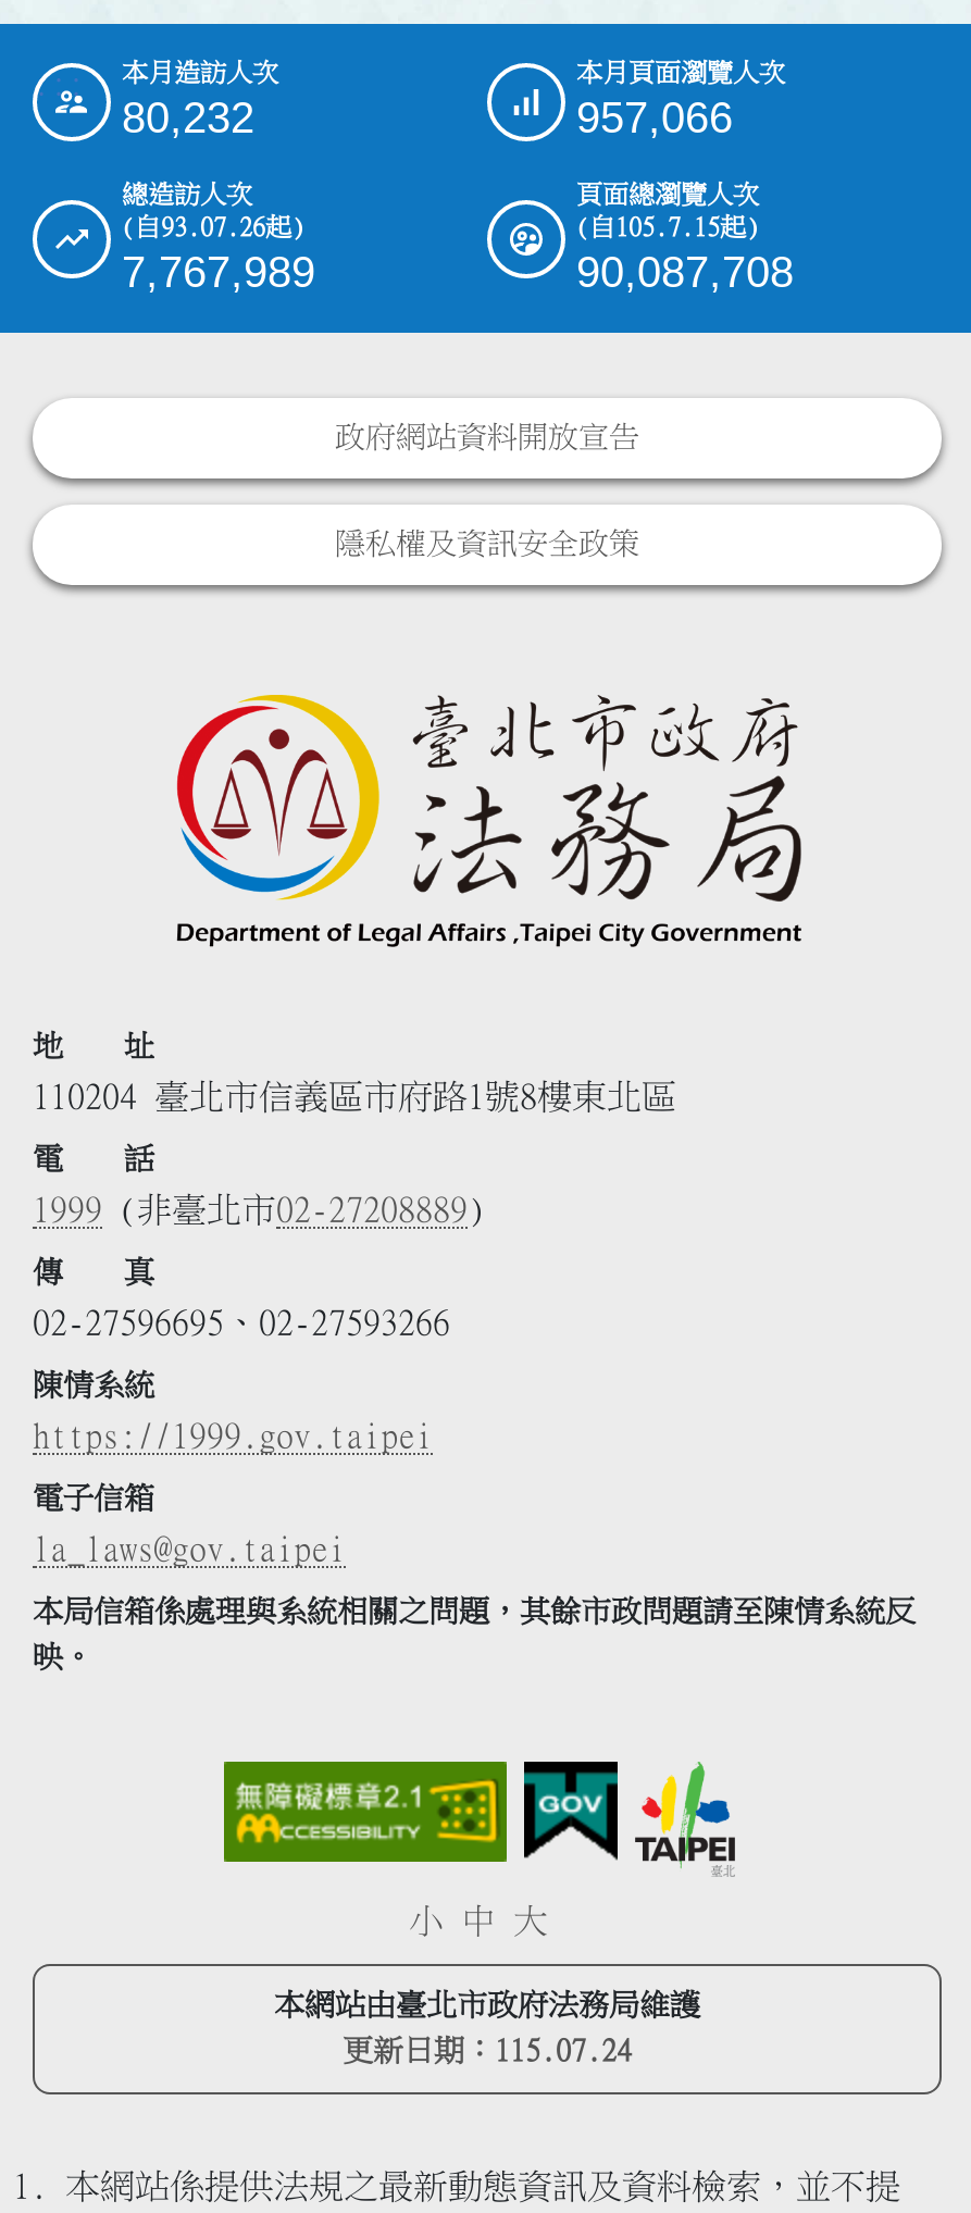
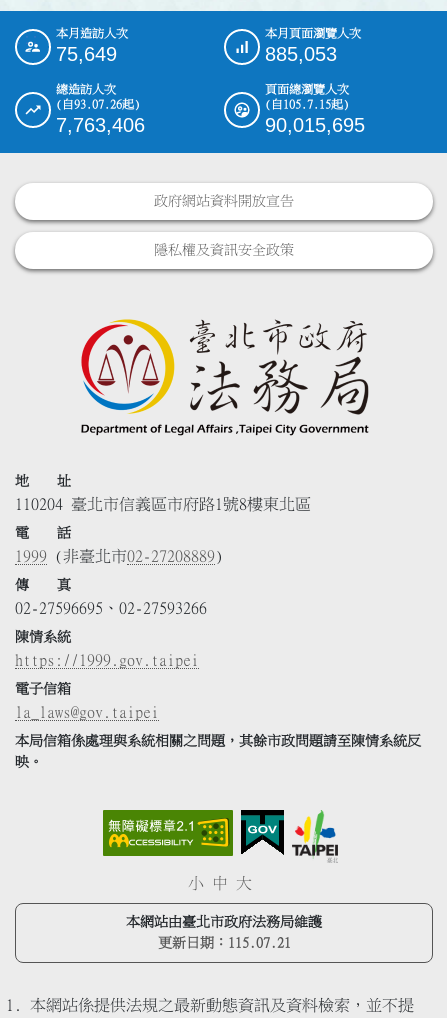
- 80,232
+ 75,649

- 957,066
+ 885,053

- 7,767,989
+ 7,763,406

- 90,087,708
+ 90,015,695

- 更新日期：115.07.24
+ 更新日期：115.07.21
